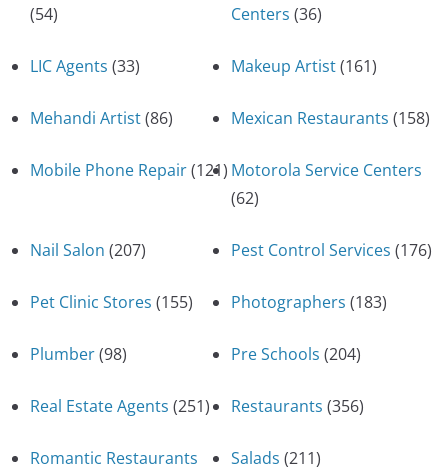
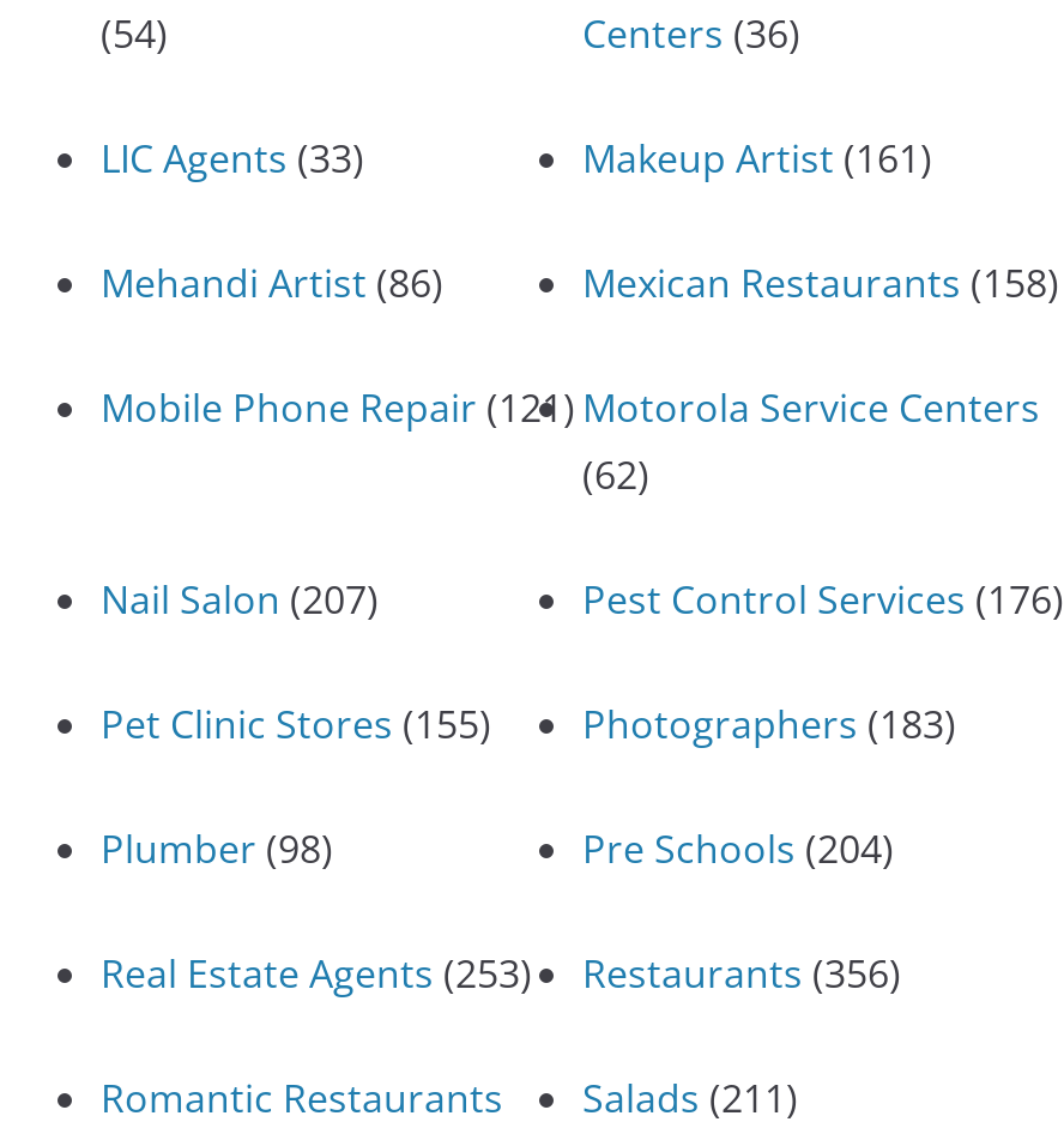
- Real Estate Agents (251)
+ Real Estate Agents (253)
